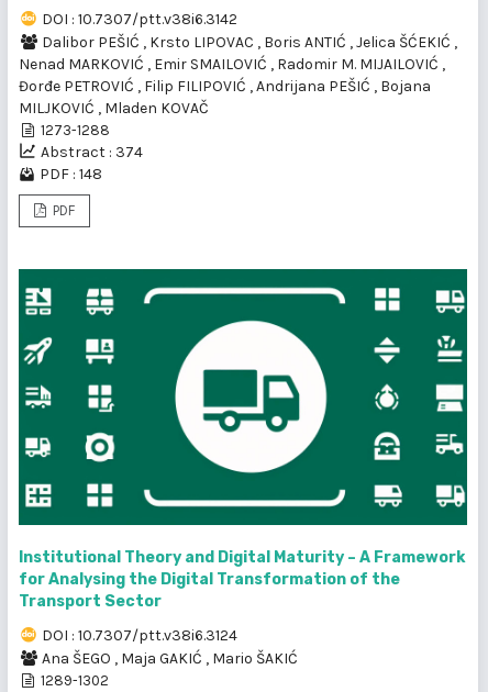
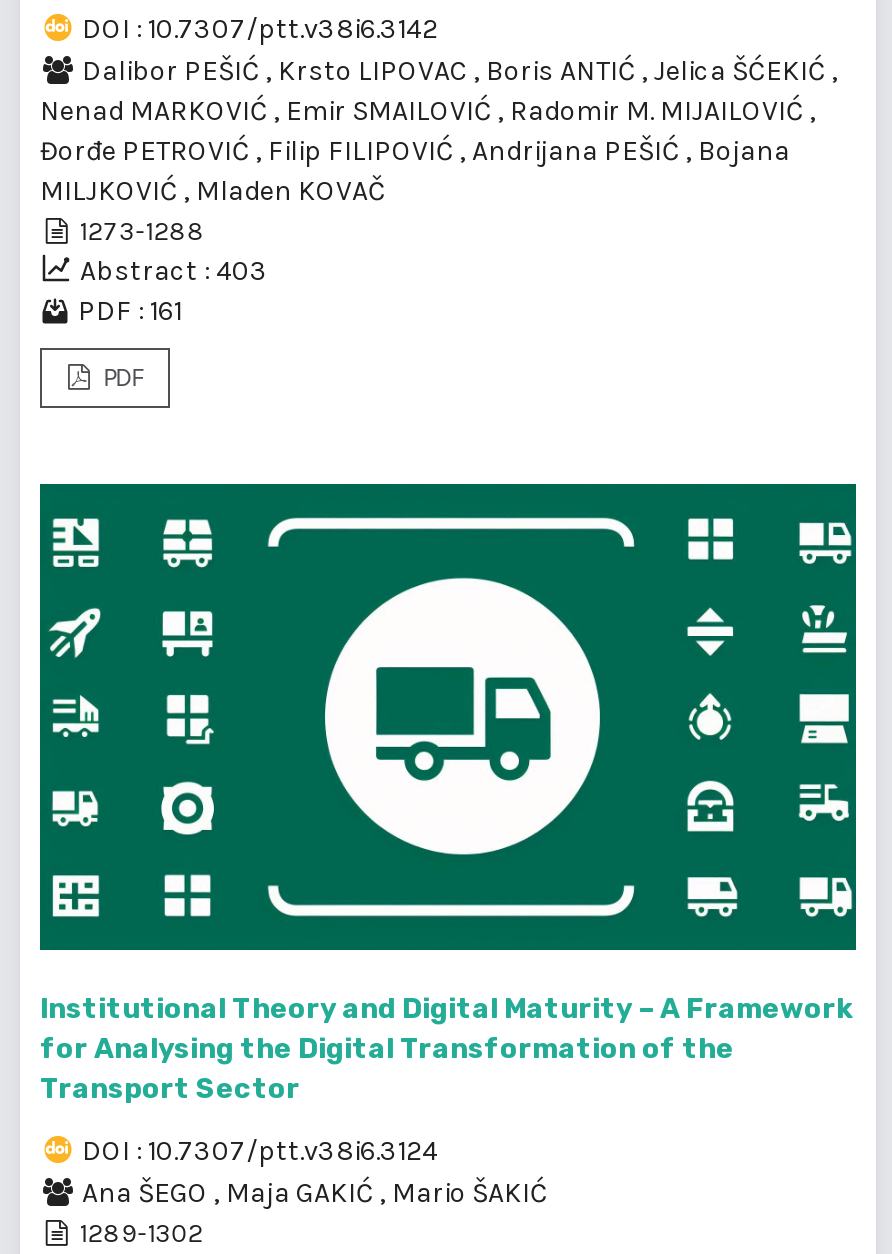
- Abstract : 374
+ Abstract : 403

- PDF : 148
+ PDF : 161
